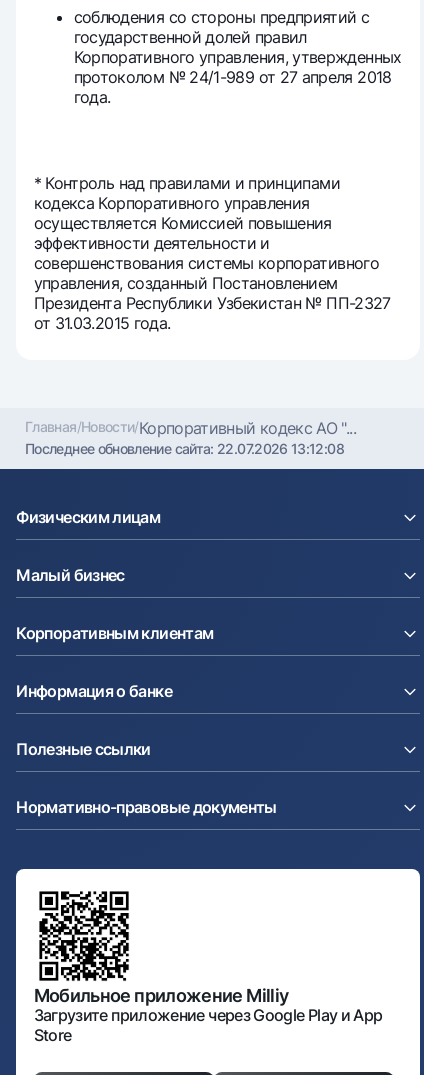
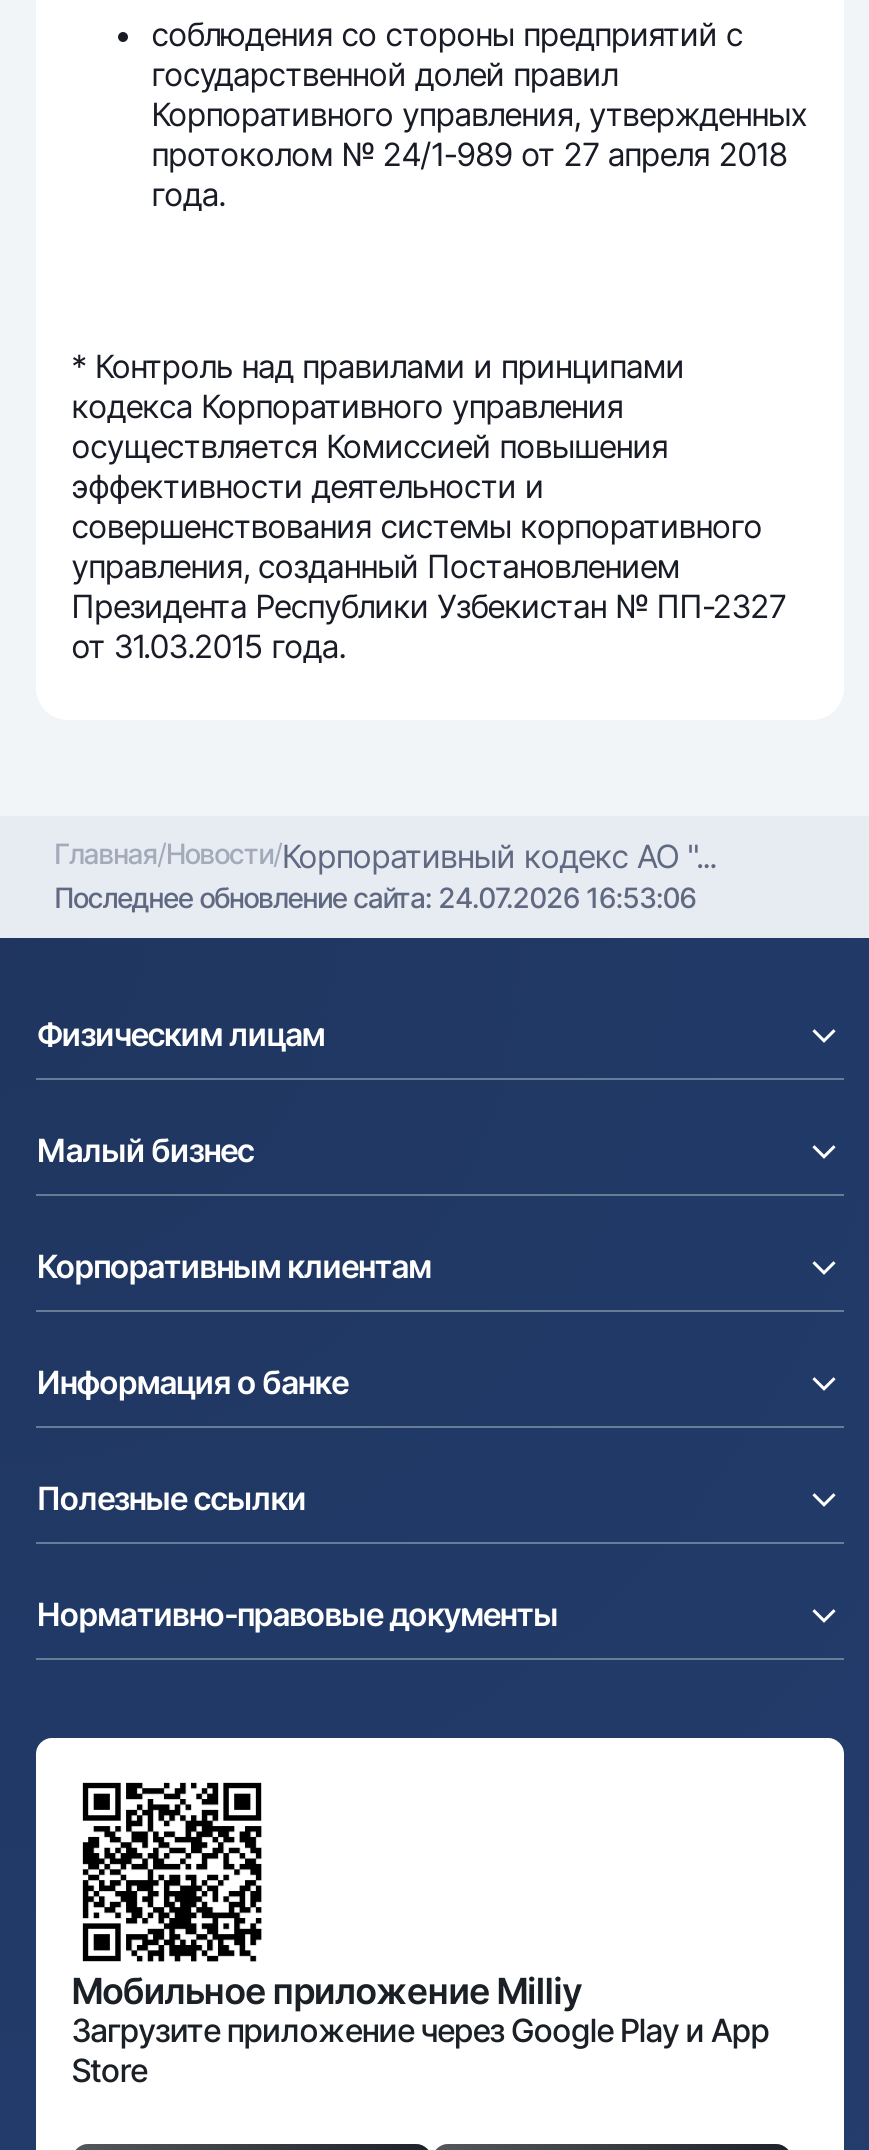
- Последнее обновление сайта: 22.07.2026 13:12:08
+ Последнее обновление сайта: 24.07.2026 16:53:06
